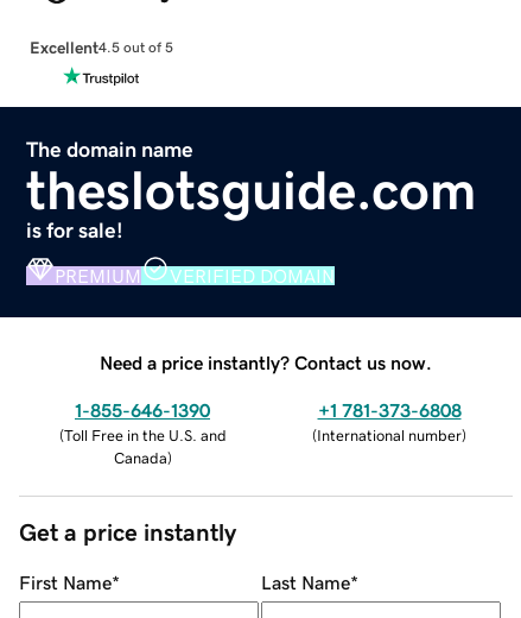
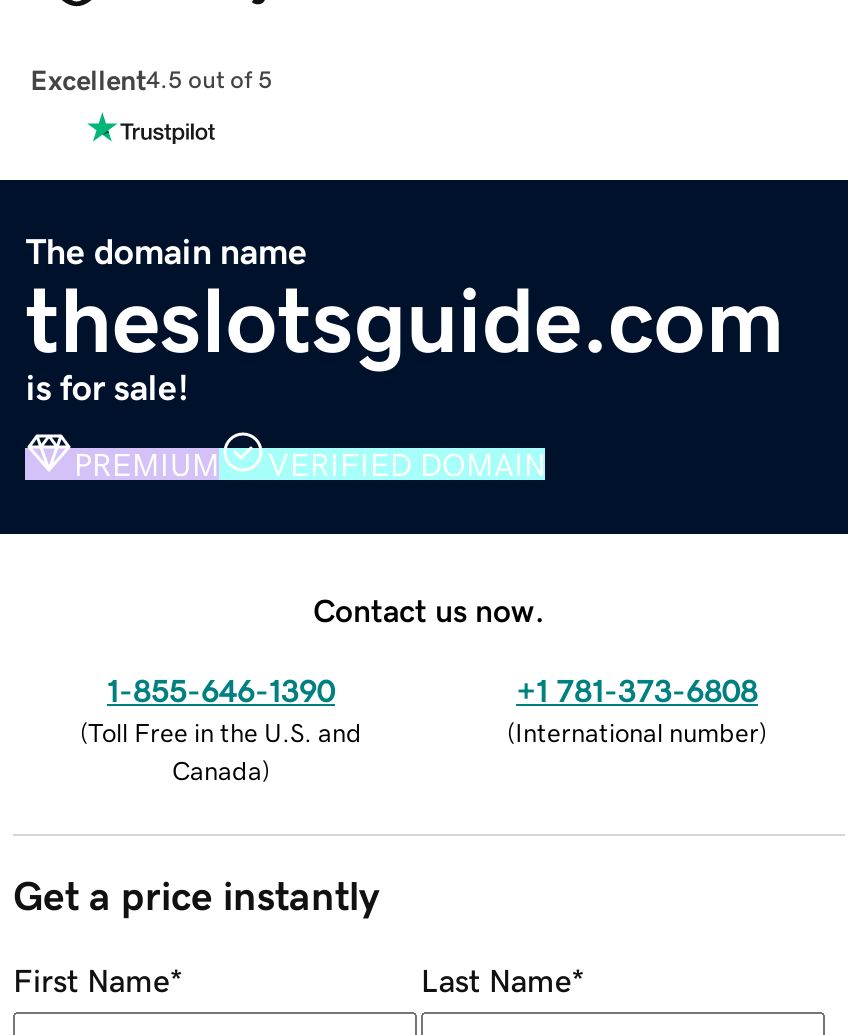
- Need a price instantly? Contact us now.
+ Contact us now.
